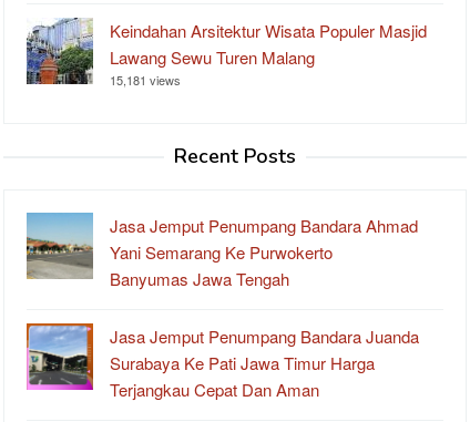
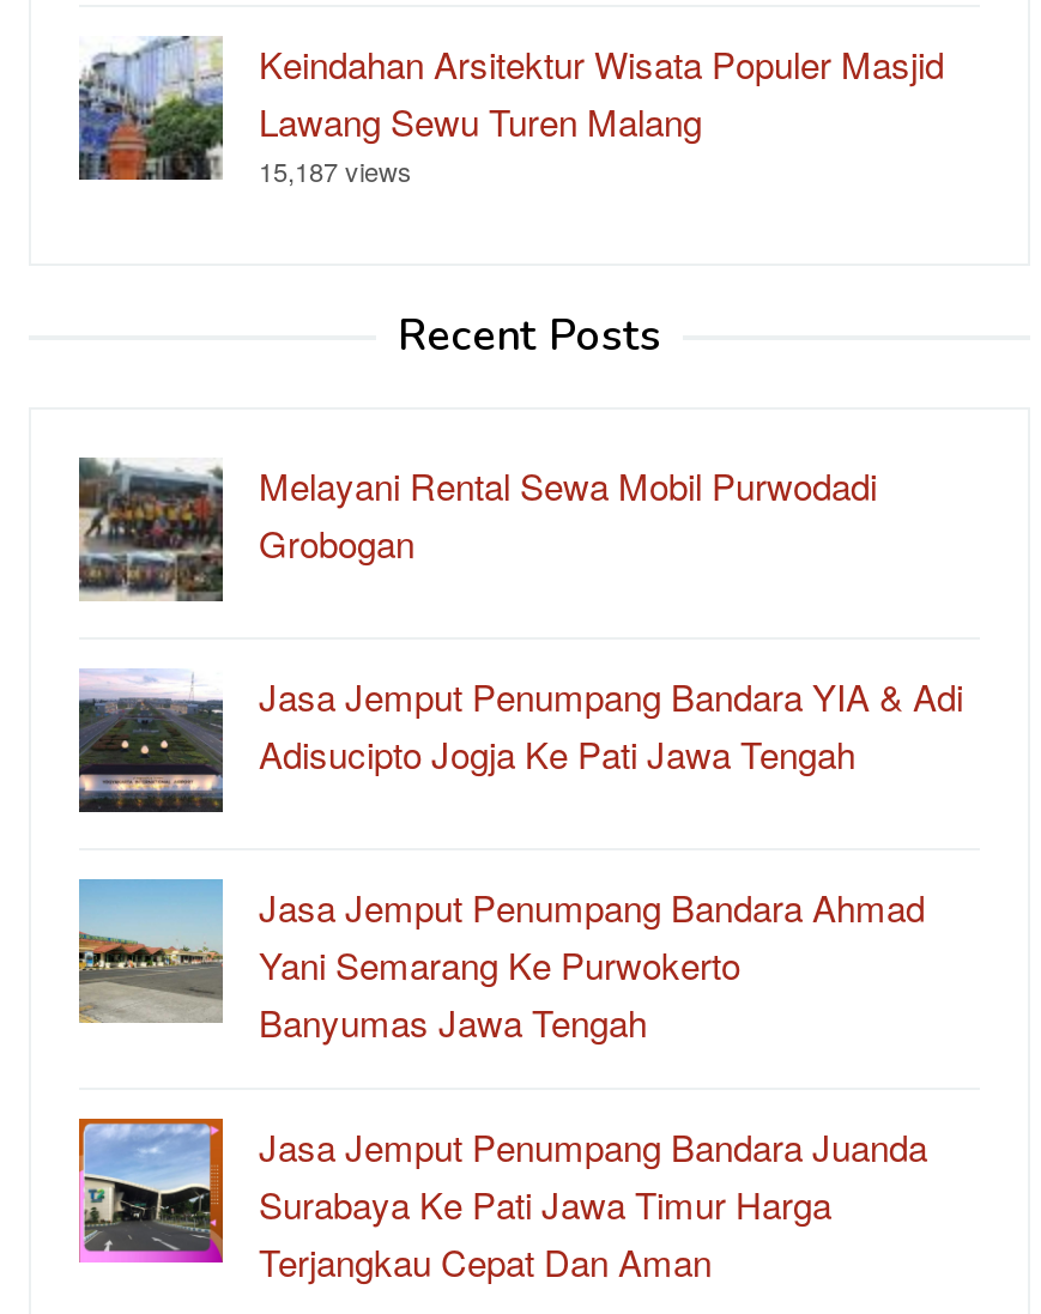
- 15,181 views
+ 15,187 views

+ [image]
+ Melayani Rental Sewa Mobil Purwodadi
+ Grobogan
+ Jasa Jemput Penumpang Bandara YIA & Adi
+ Adisucipto Jogja Ke Pati Jawa Tengah

+ [image]
